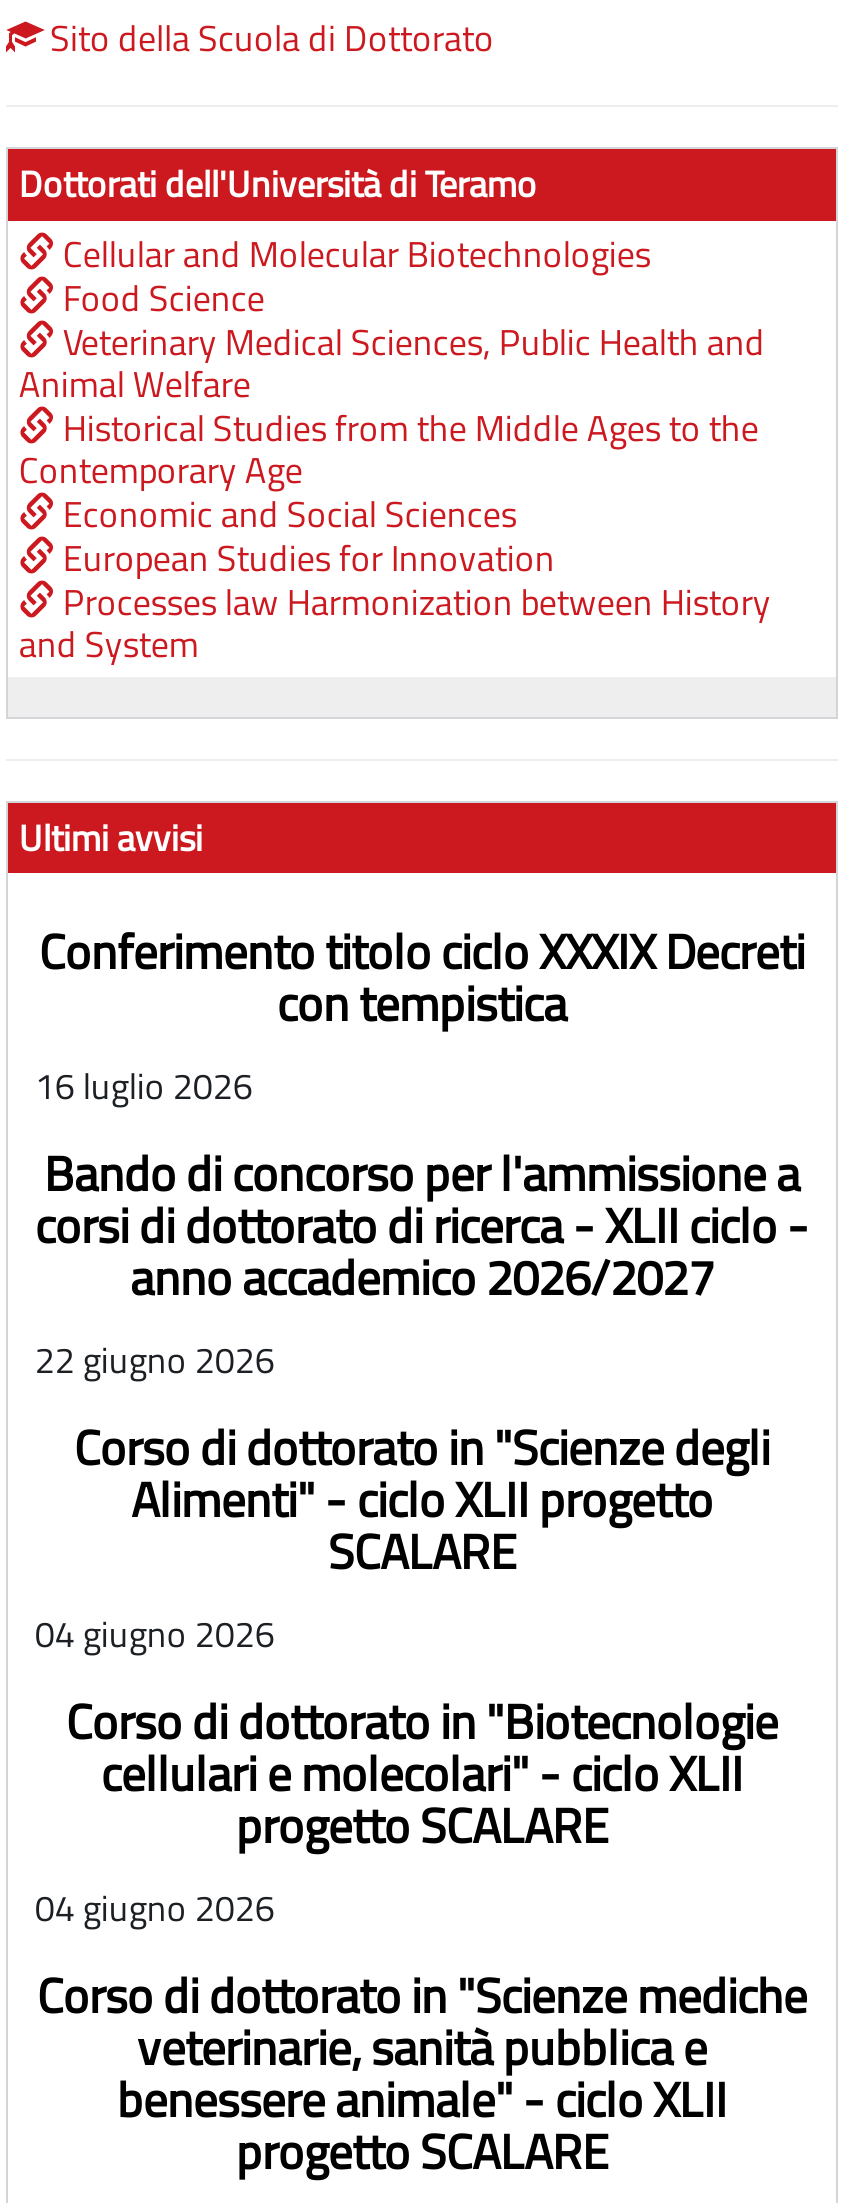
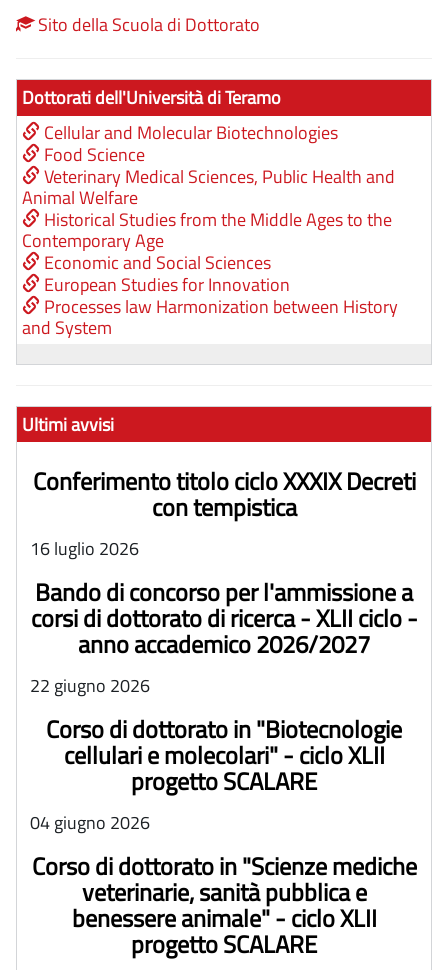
- Corso di dottorato in "Scienze degli
- Alimenti" - ciclo XLII progetto
- SCALARE
- 04 giugno 2026
